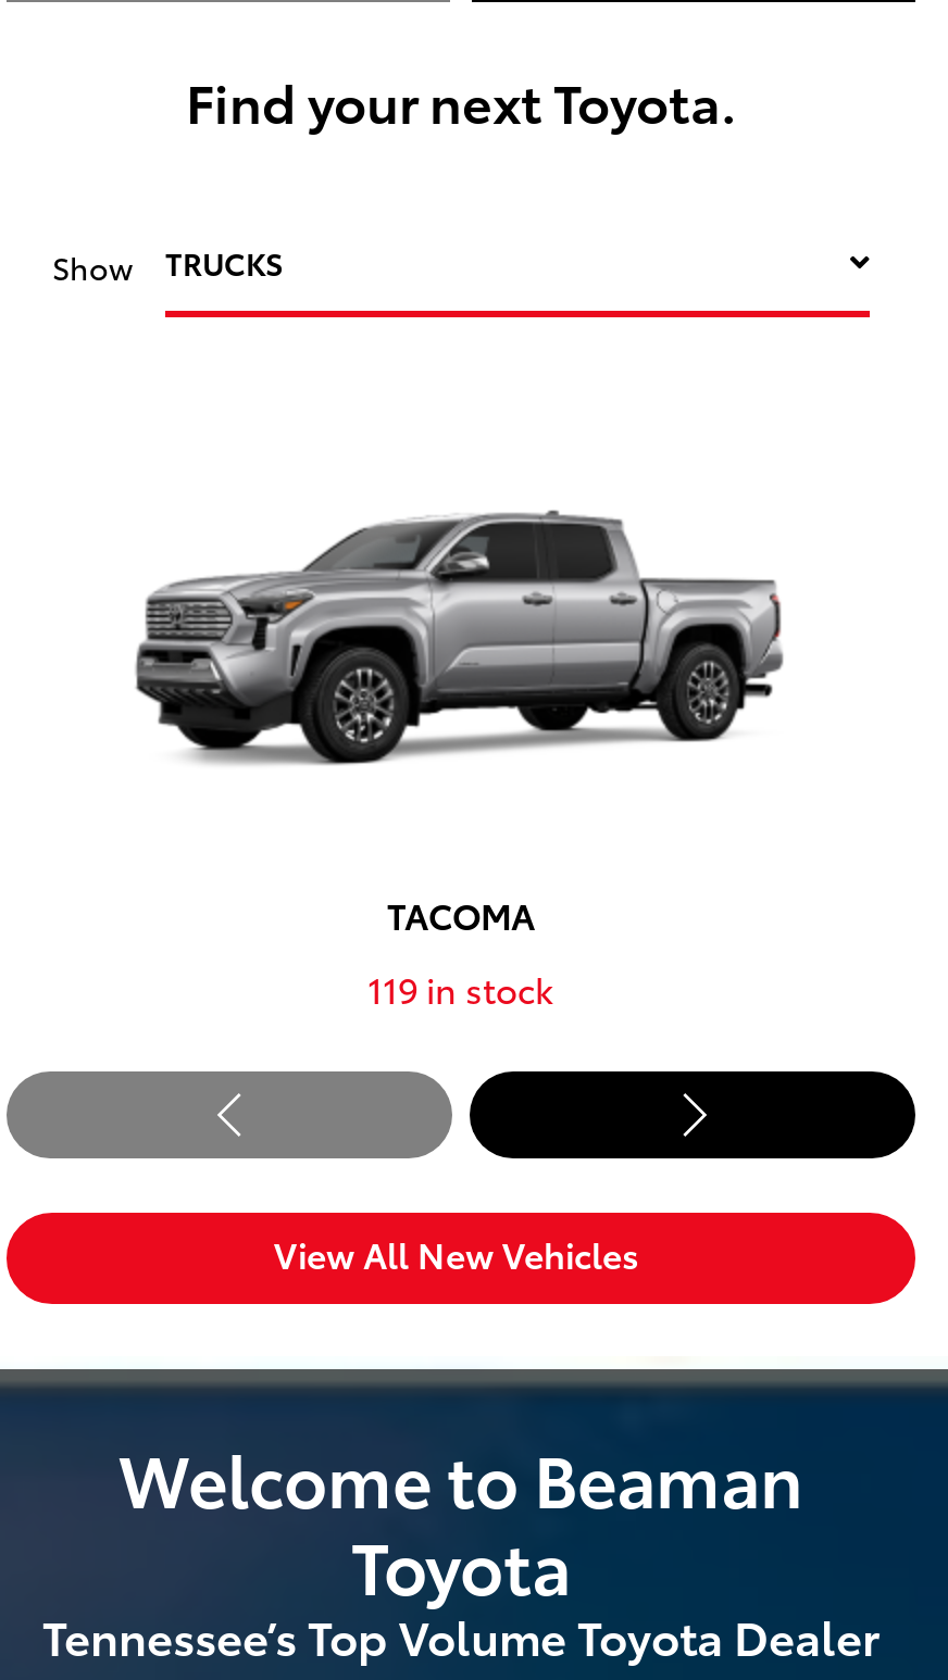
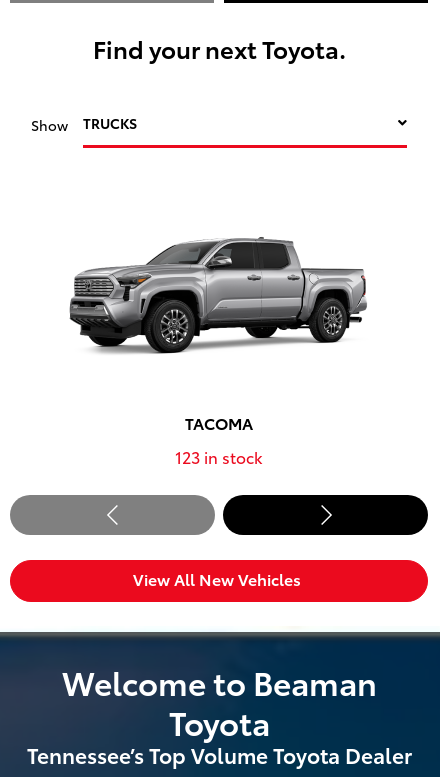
- 119 in stock
+ 123 in stock
